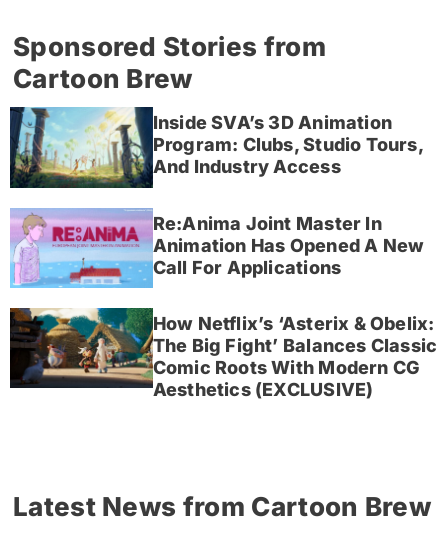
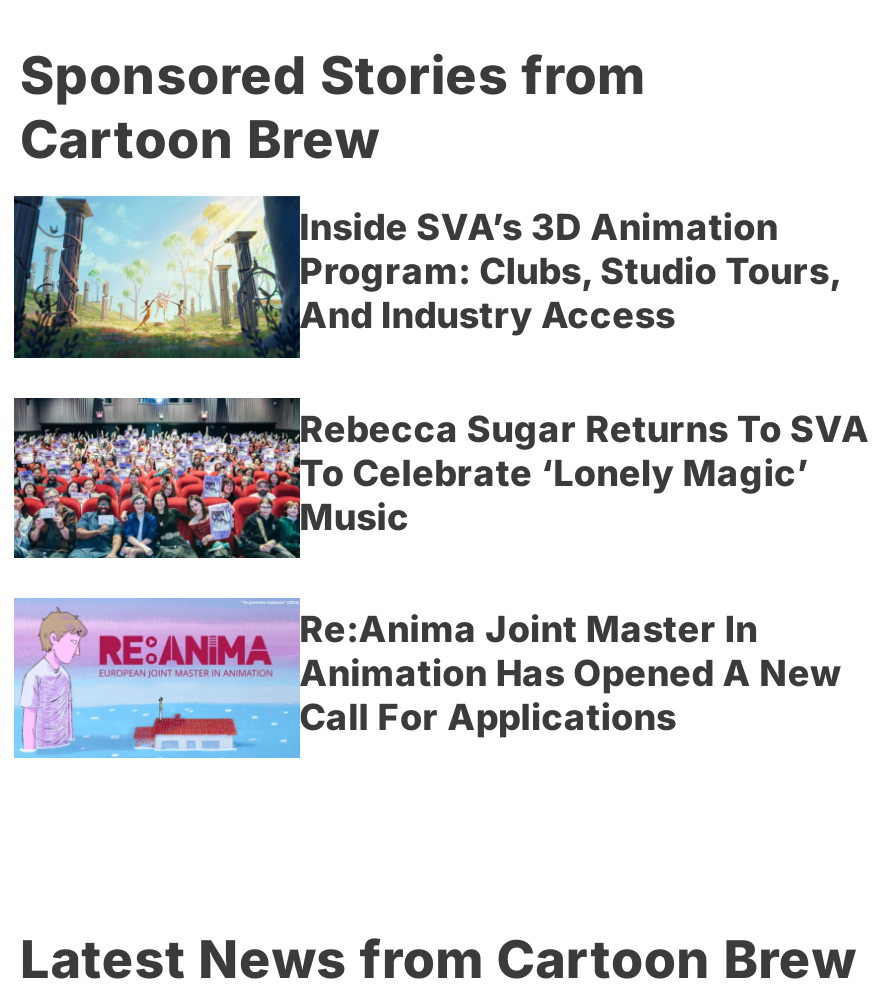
+ [image]
+ Rebecca Sugar Returns To SVA
+ To Celebrate ‘Lonely Magic’
+ Music

moved down: [image] | Re:Anima Joint Master In | Animation Has Opened A New | Call For Applications

- [image]
- How Netflix’s ‘Asterix & Obelix:
- The Big Fight’ Balances Classic
- Comic Roots With Modern CG
- Aesthetics (EXCLUSIVE)
